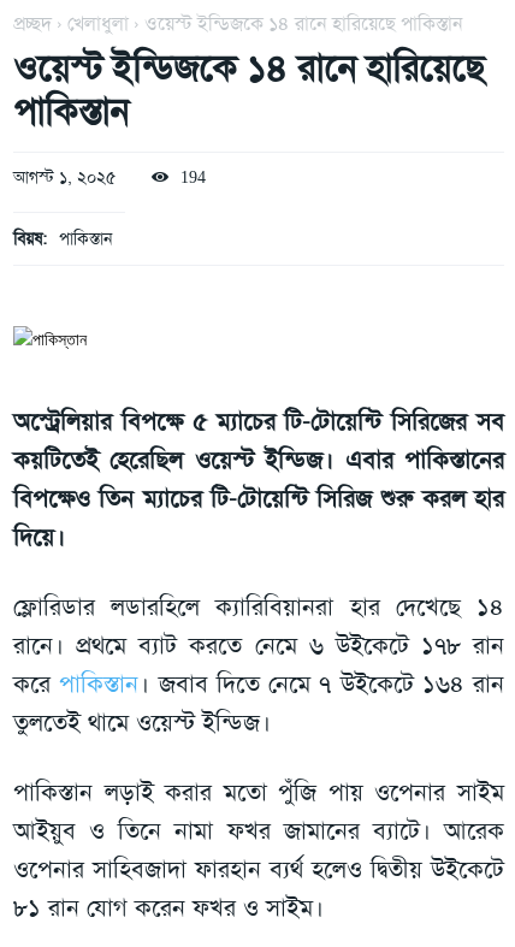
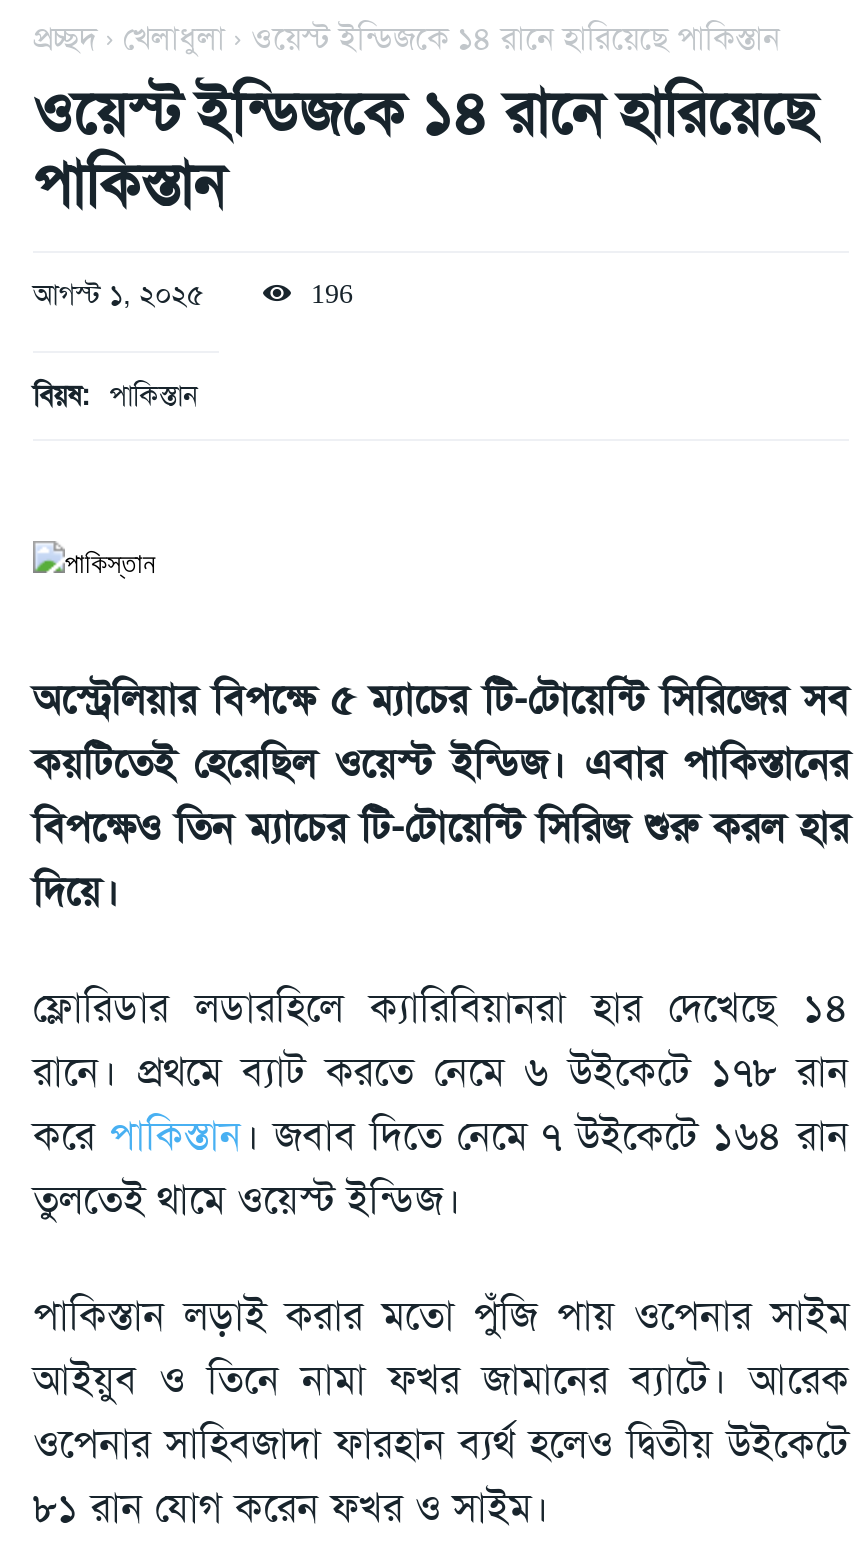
- 194
+ 196
